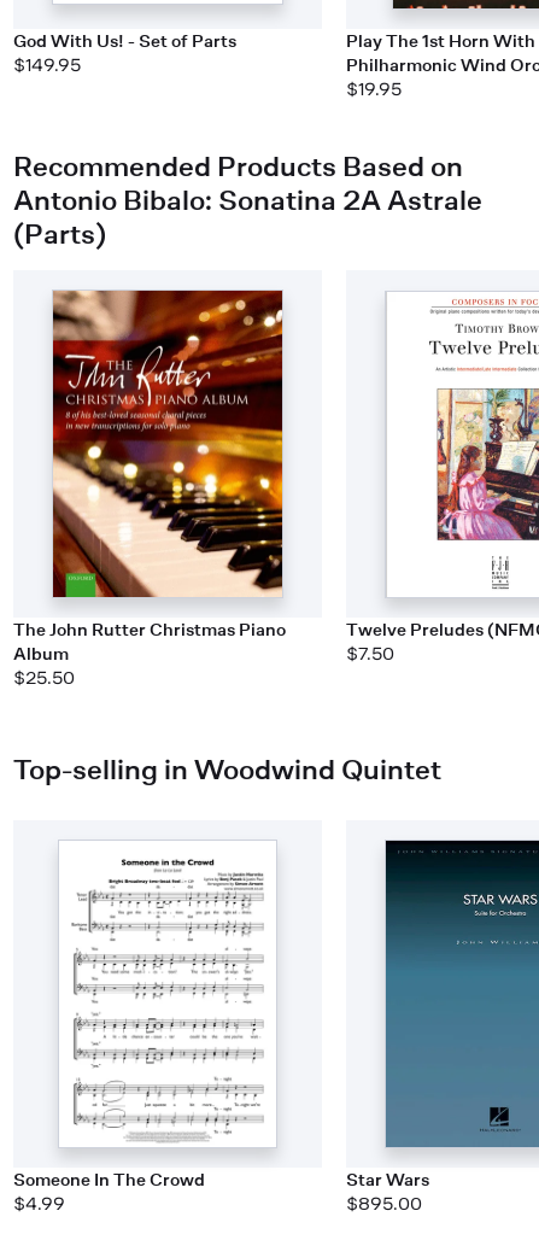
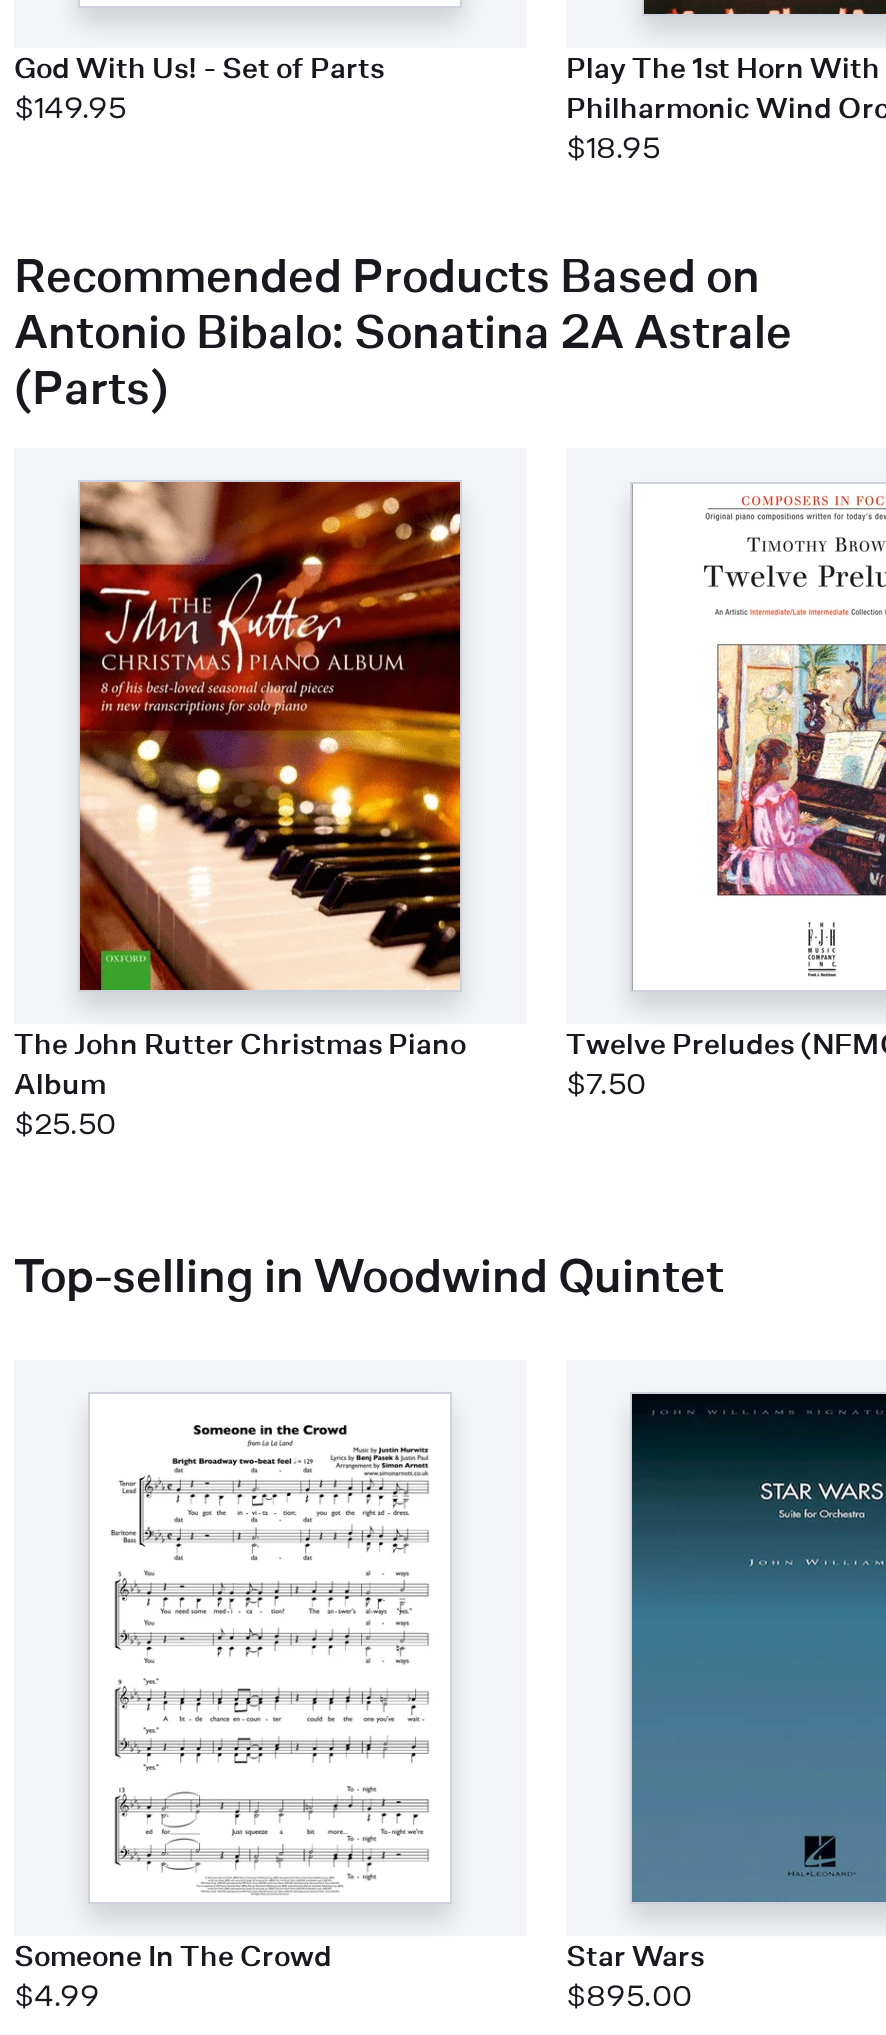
- $19.95
+ $18.95
